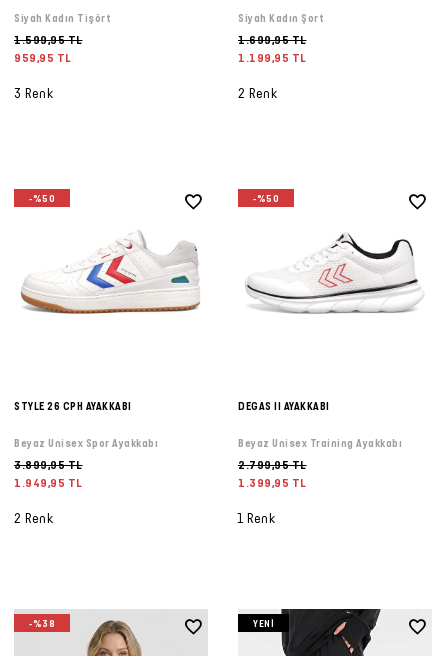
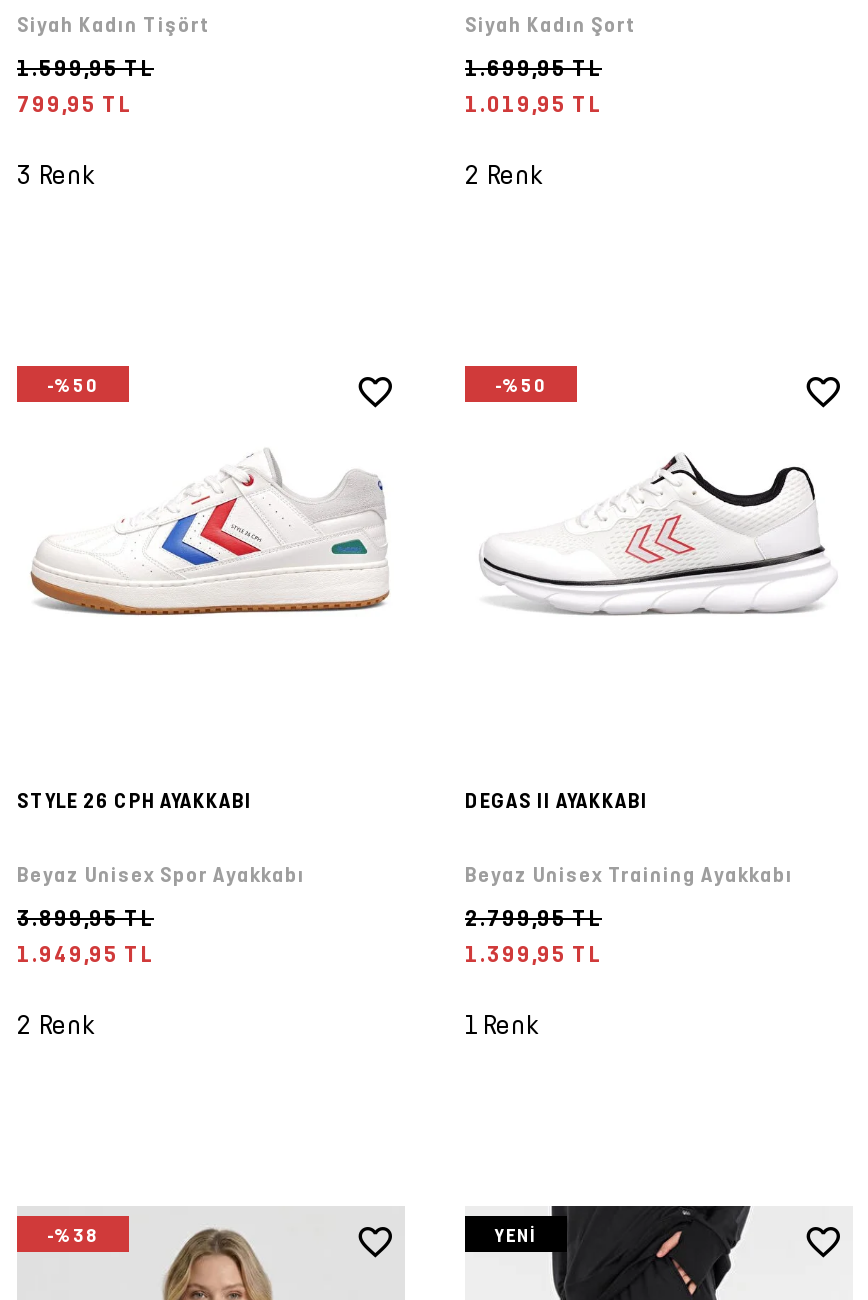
- 959,95 TL
+ 799,95 TL

- 1.199,95 TL
+ 1.019,95 TL
